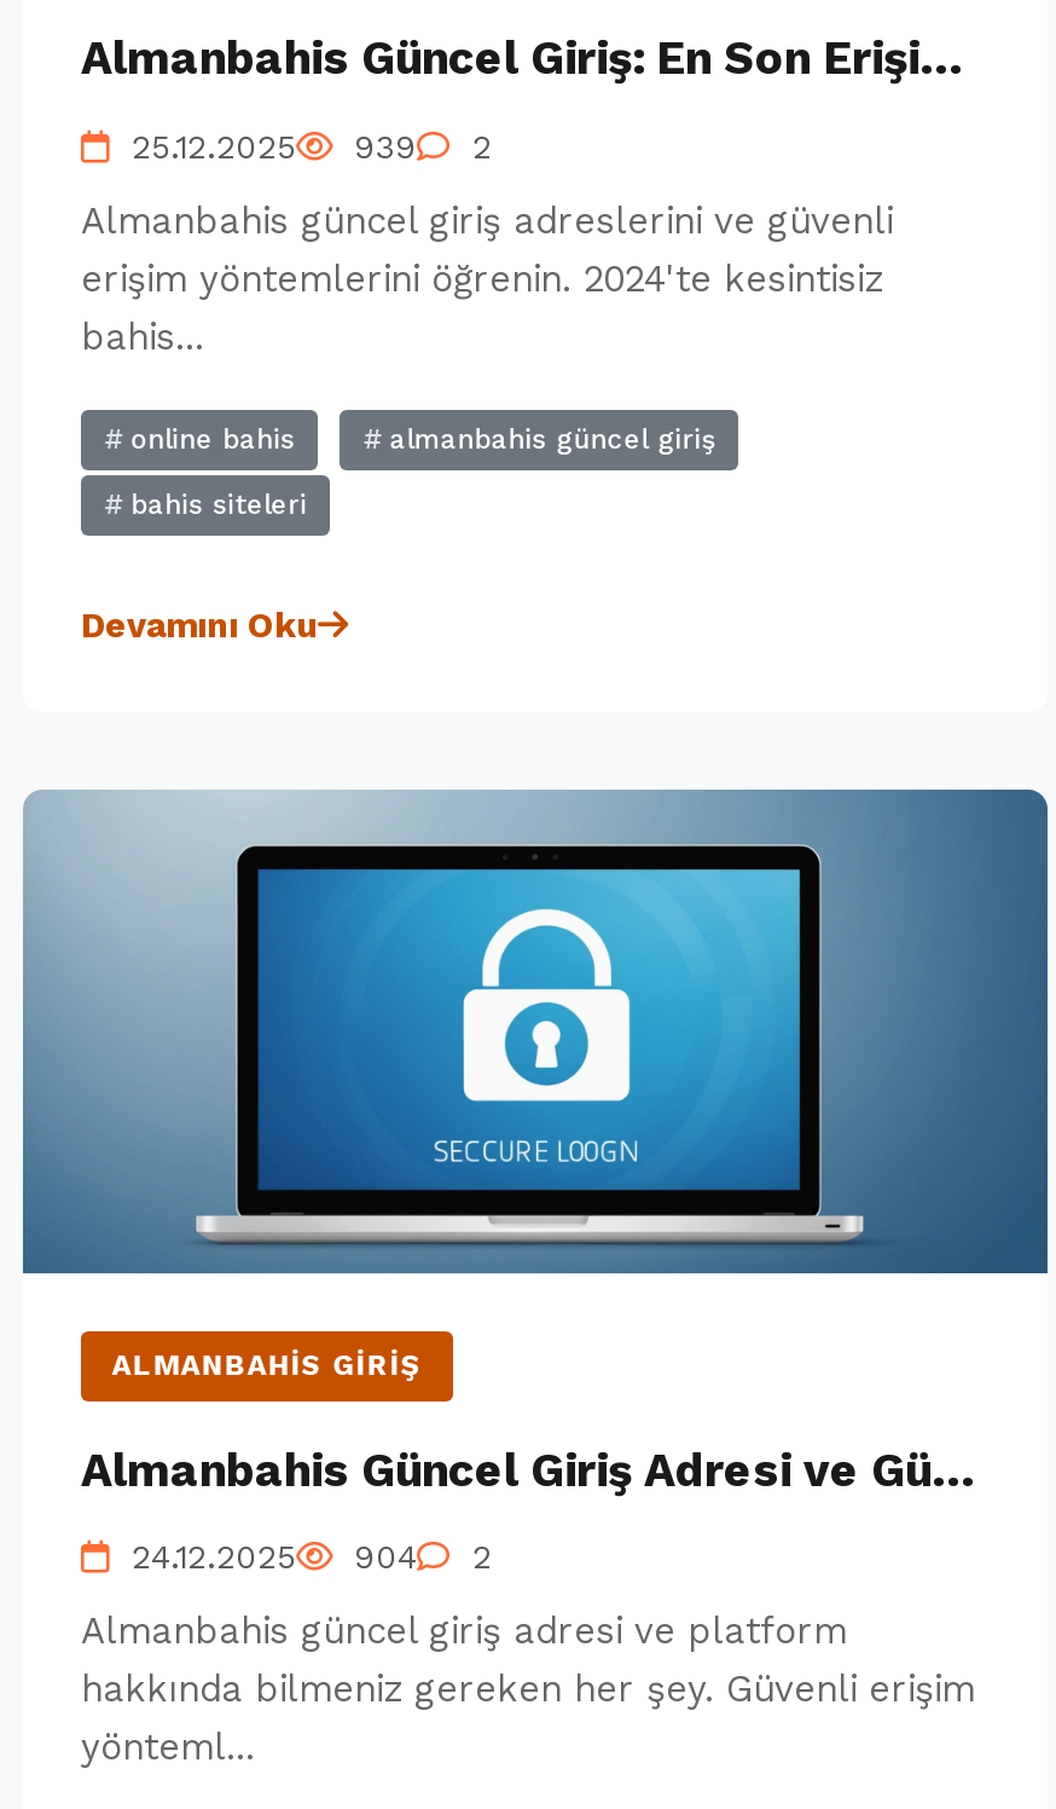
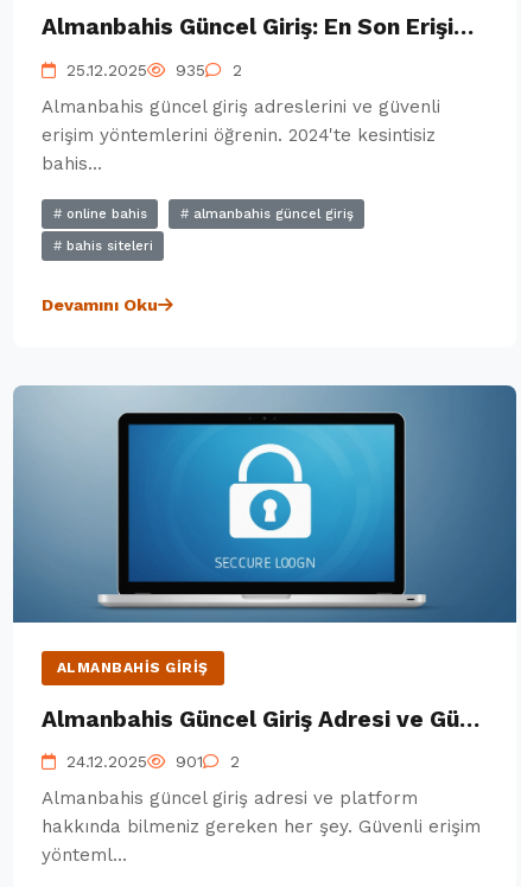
- 25.12.2025 939 2
+ 25.12.2025 935 2

- 24.12.2025 904 2
+ 24.12.2025 901 2
